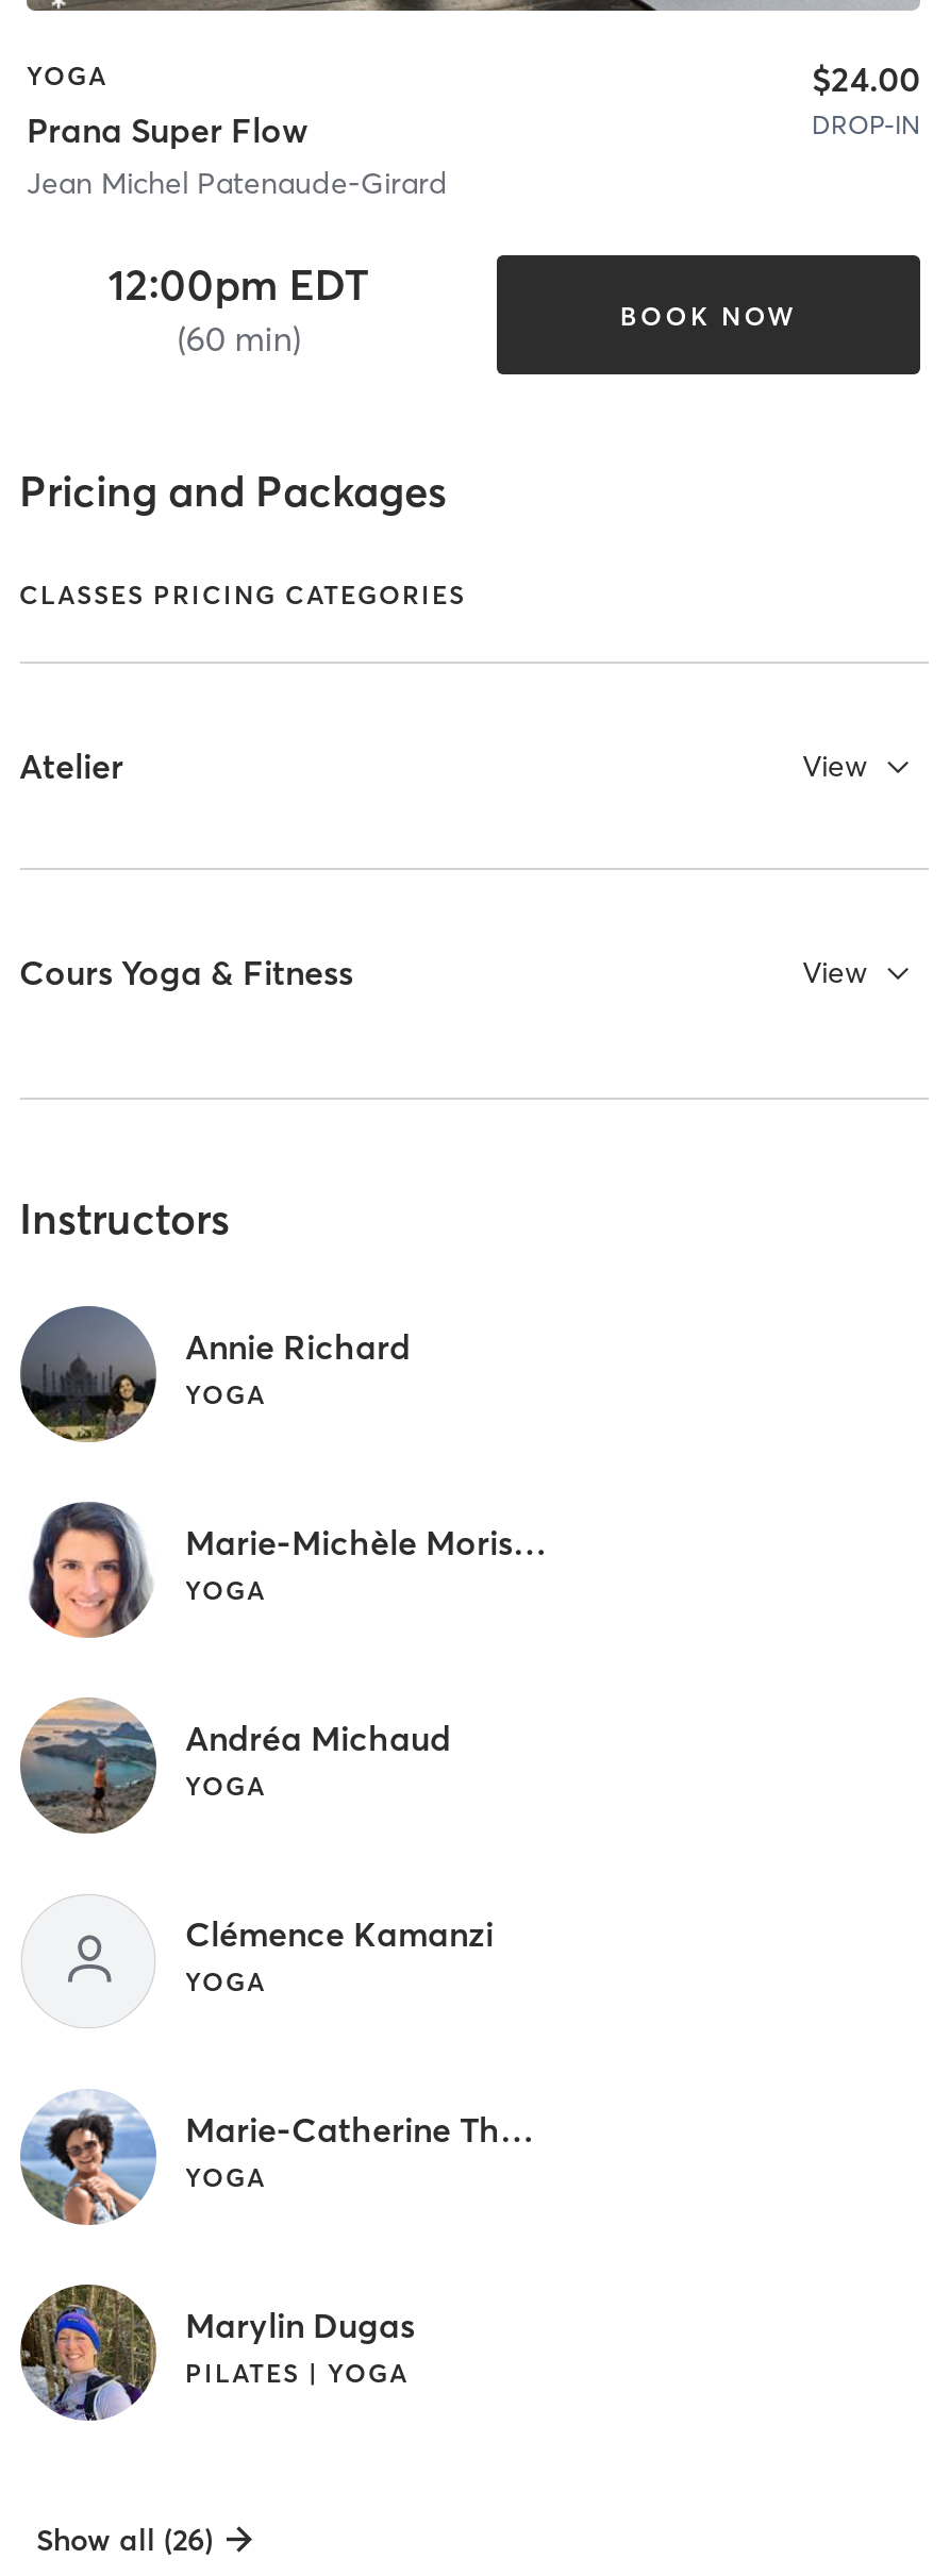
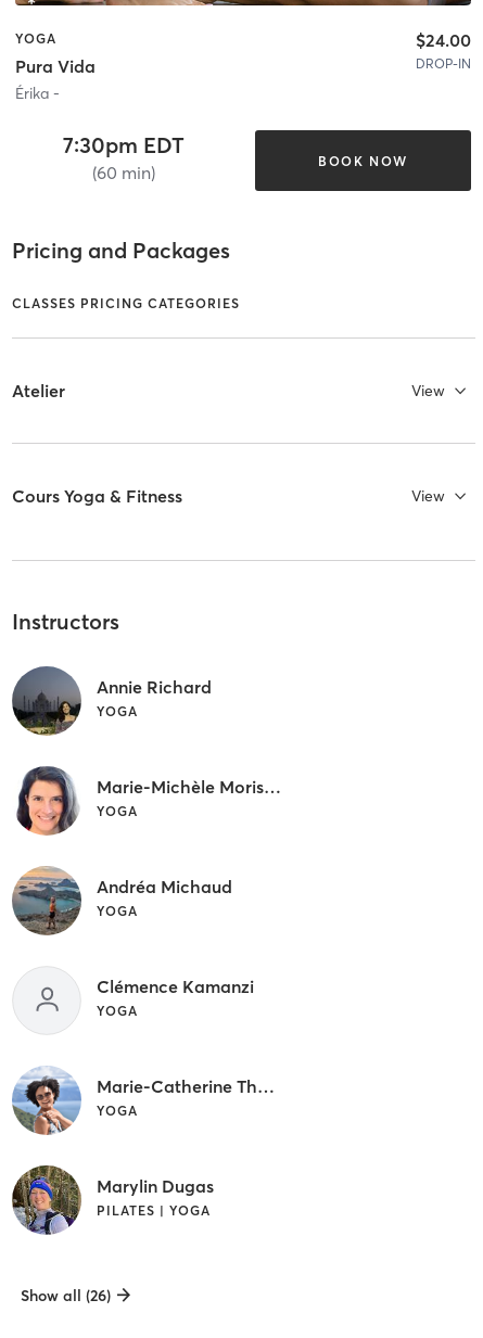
- Prana Super Flow
- Jean Michel Patenaude-Girard
+ Pura Vida
+ Érika -

- 12:00pm EDT
+ 7:30pm EDT
